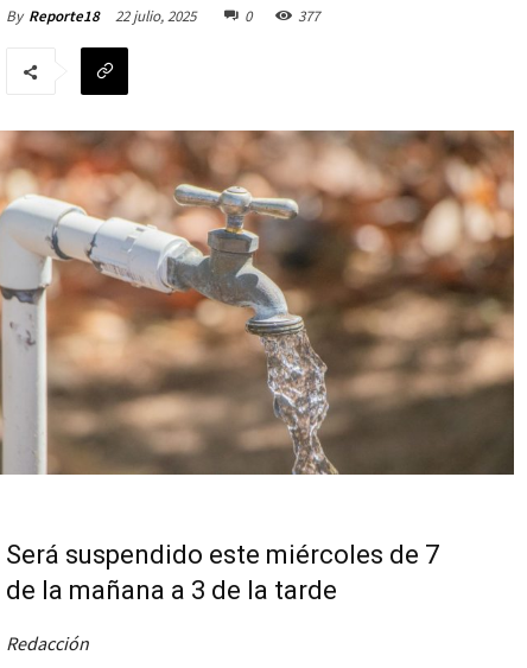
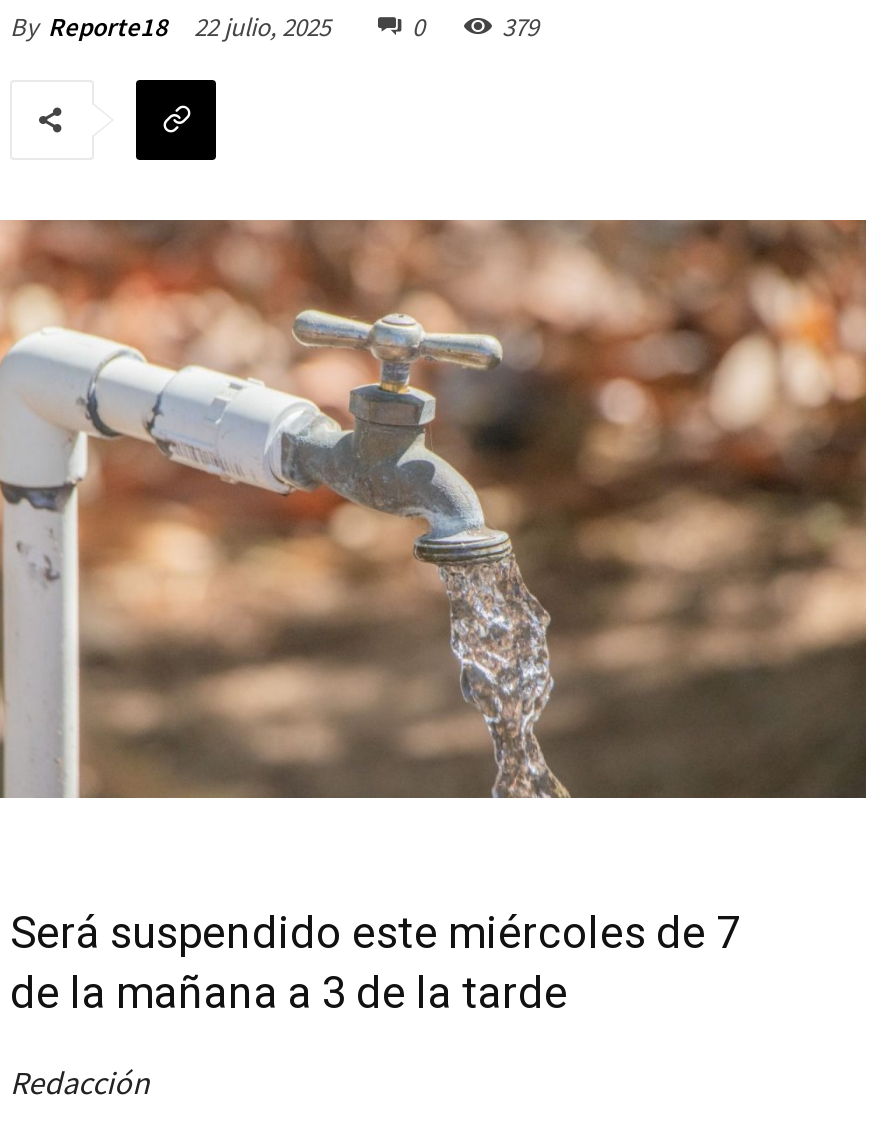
- 377
+ 379
